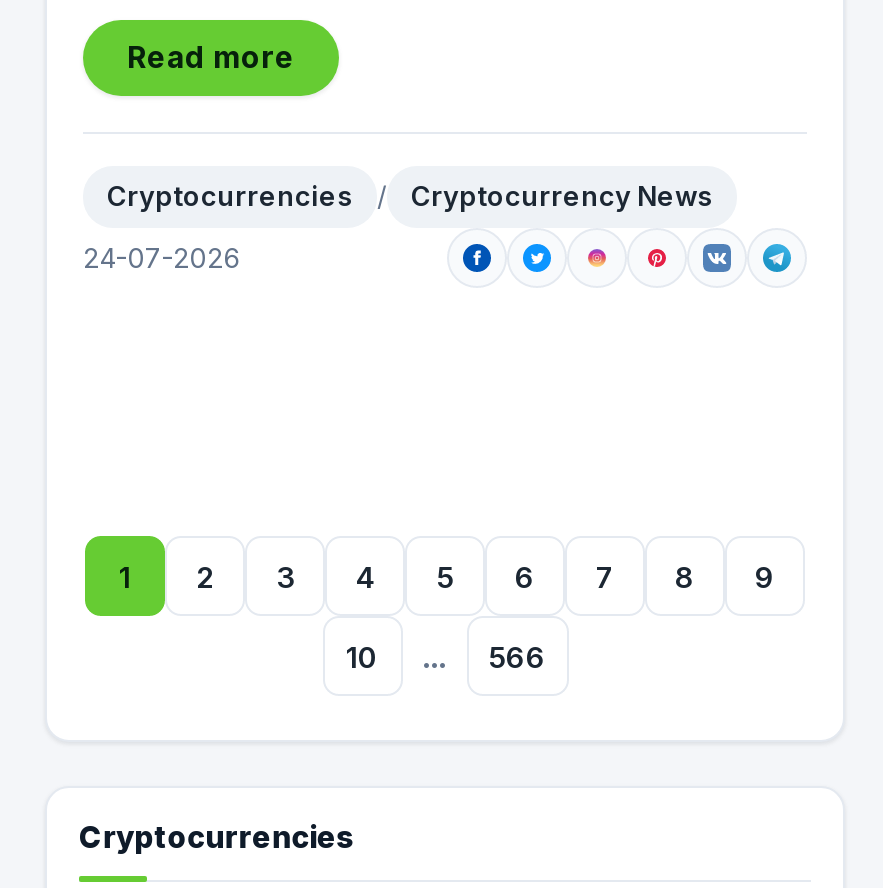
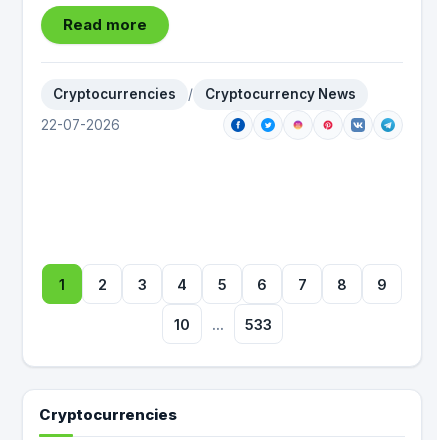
- 24-07-2026
+ 22-07-2026

- 566
+ 533
